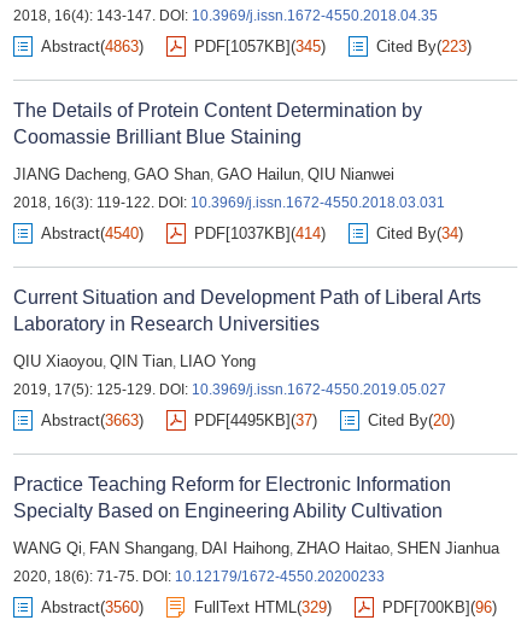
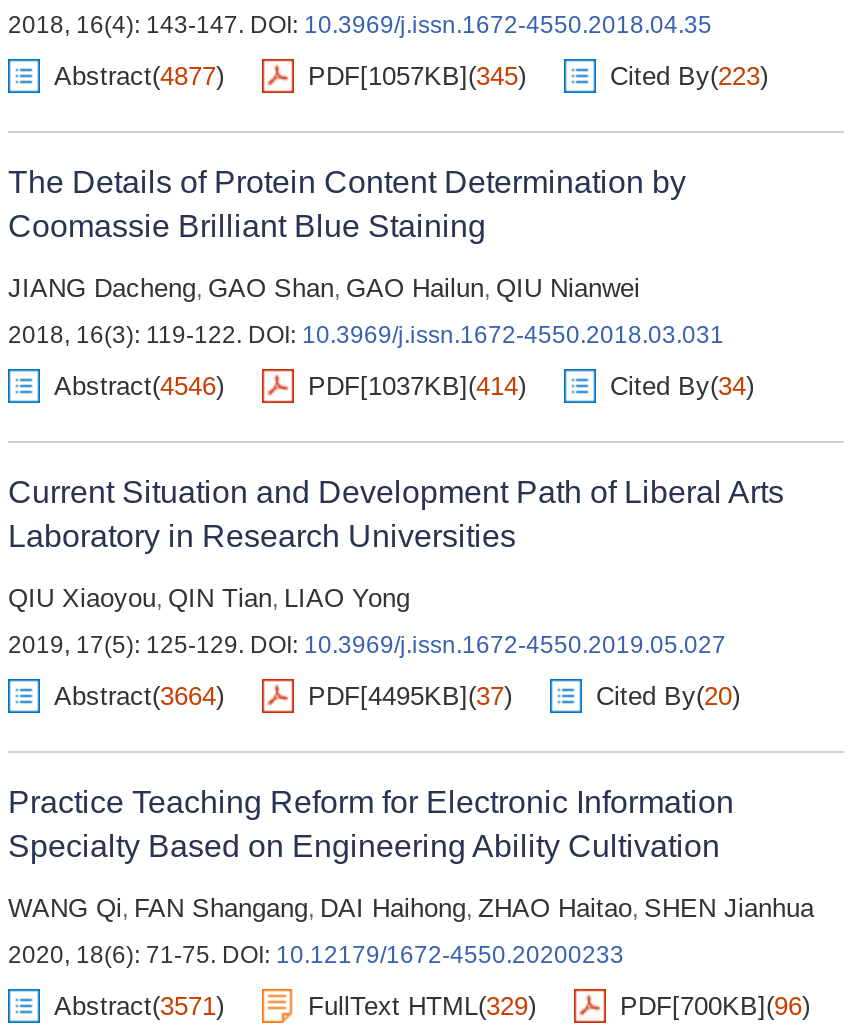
- Abstract(4863)
+ Abstract(4877)

- Abstract(4540)
+ Abstract(4546)

- Abstract(3663)
+ Abstract(3664)

- Abstract(3560)
+ Abstract(3571)
